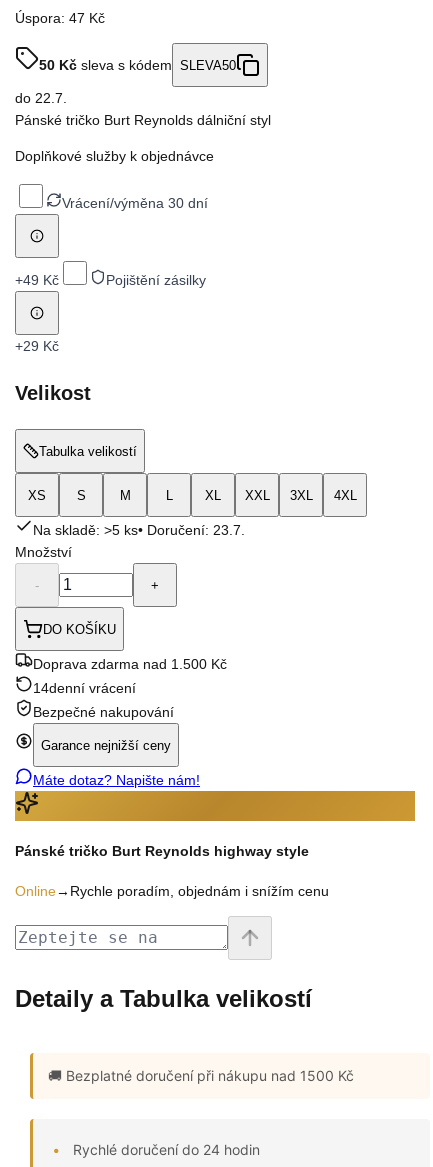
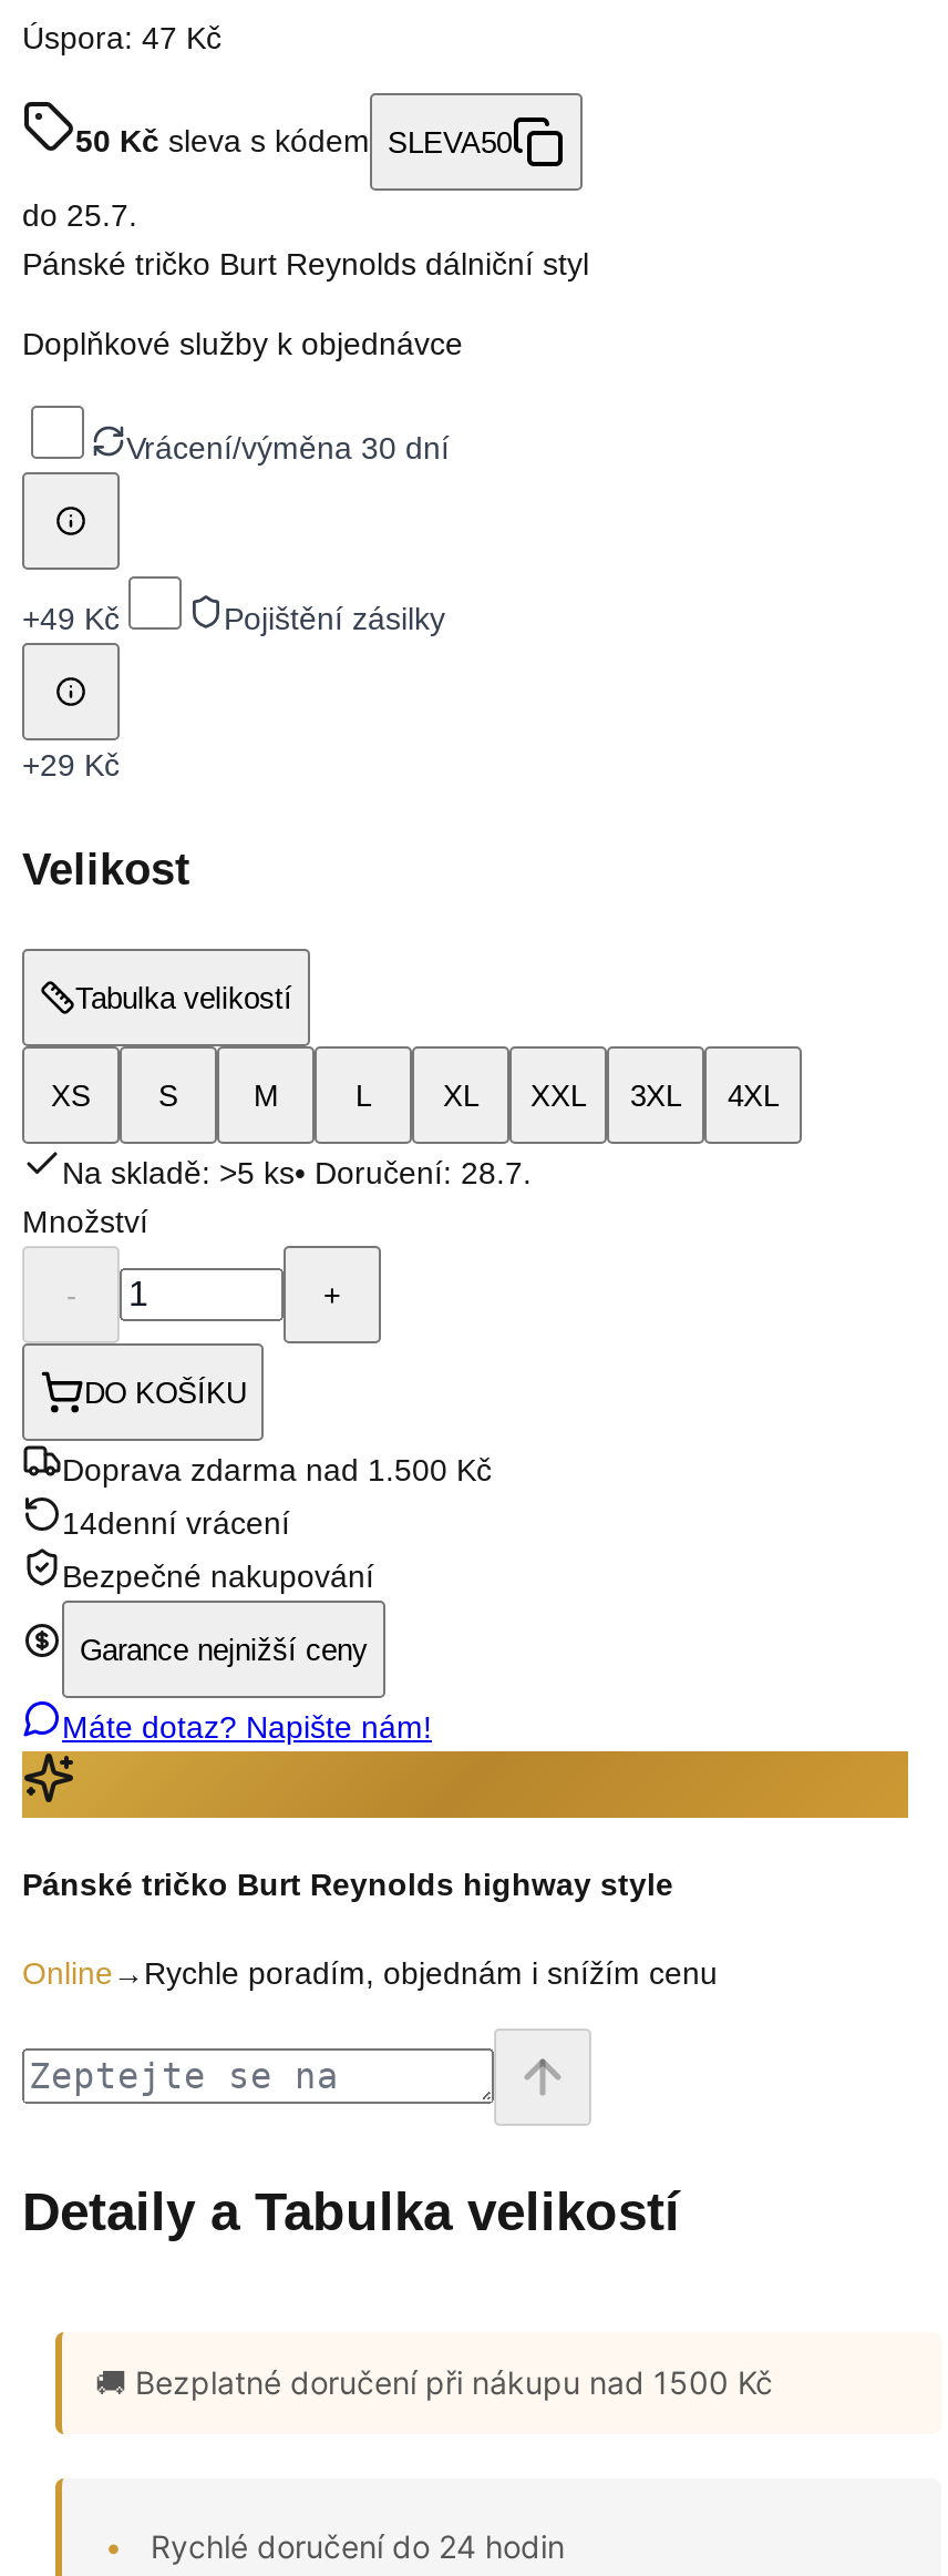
- do 22.7.
+ do 25.7.

- Na skladě: >5 ks• Doručení: 23.7.
+ Na skladě: >5 ks• Doručení: 28.7.
